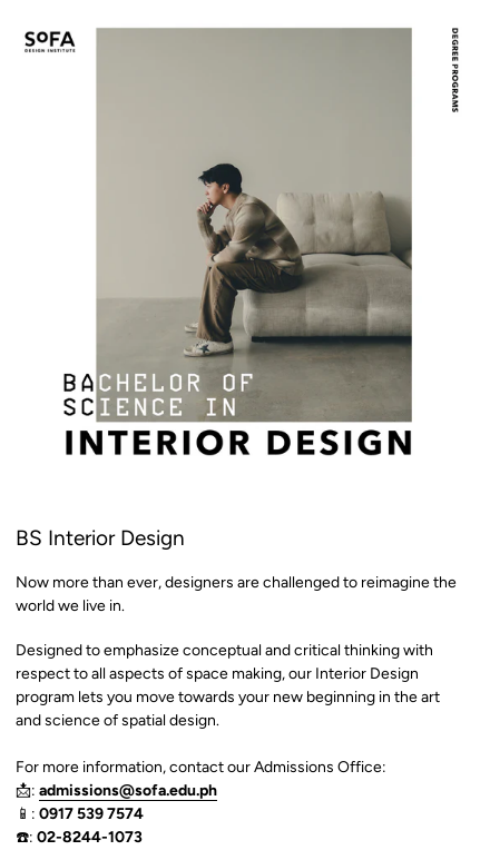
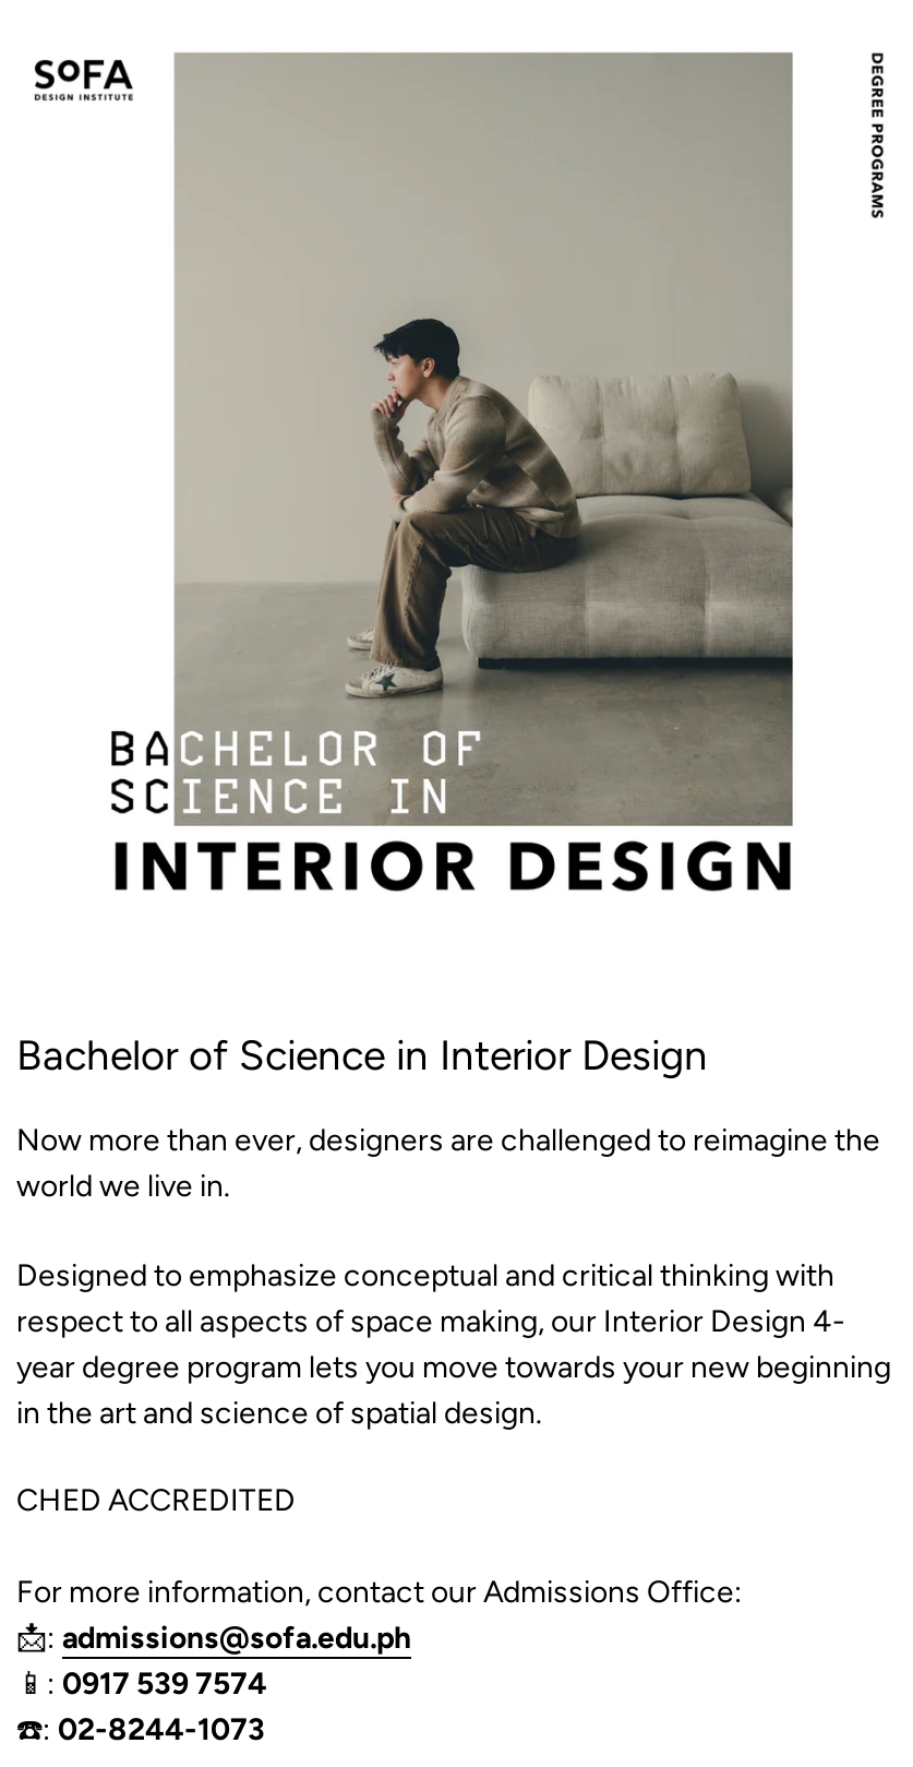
- BS Interior Design
+ Bachelor of Science in Interior Design

- respect to all aspects of space making, our Interior Design
- program lets you move towards your new beginning in the art
- and science of spatial design.
+ respect to all aspects of space making, our Interior Design 4-
+ year degree program lets you move towards your new beginning
+ in the art and science of spatial design.
+ CHED ACCREDITED
